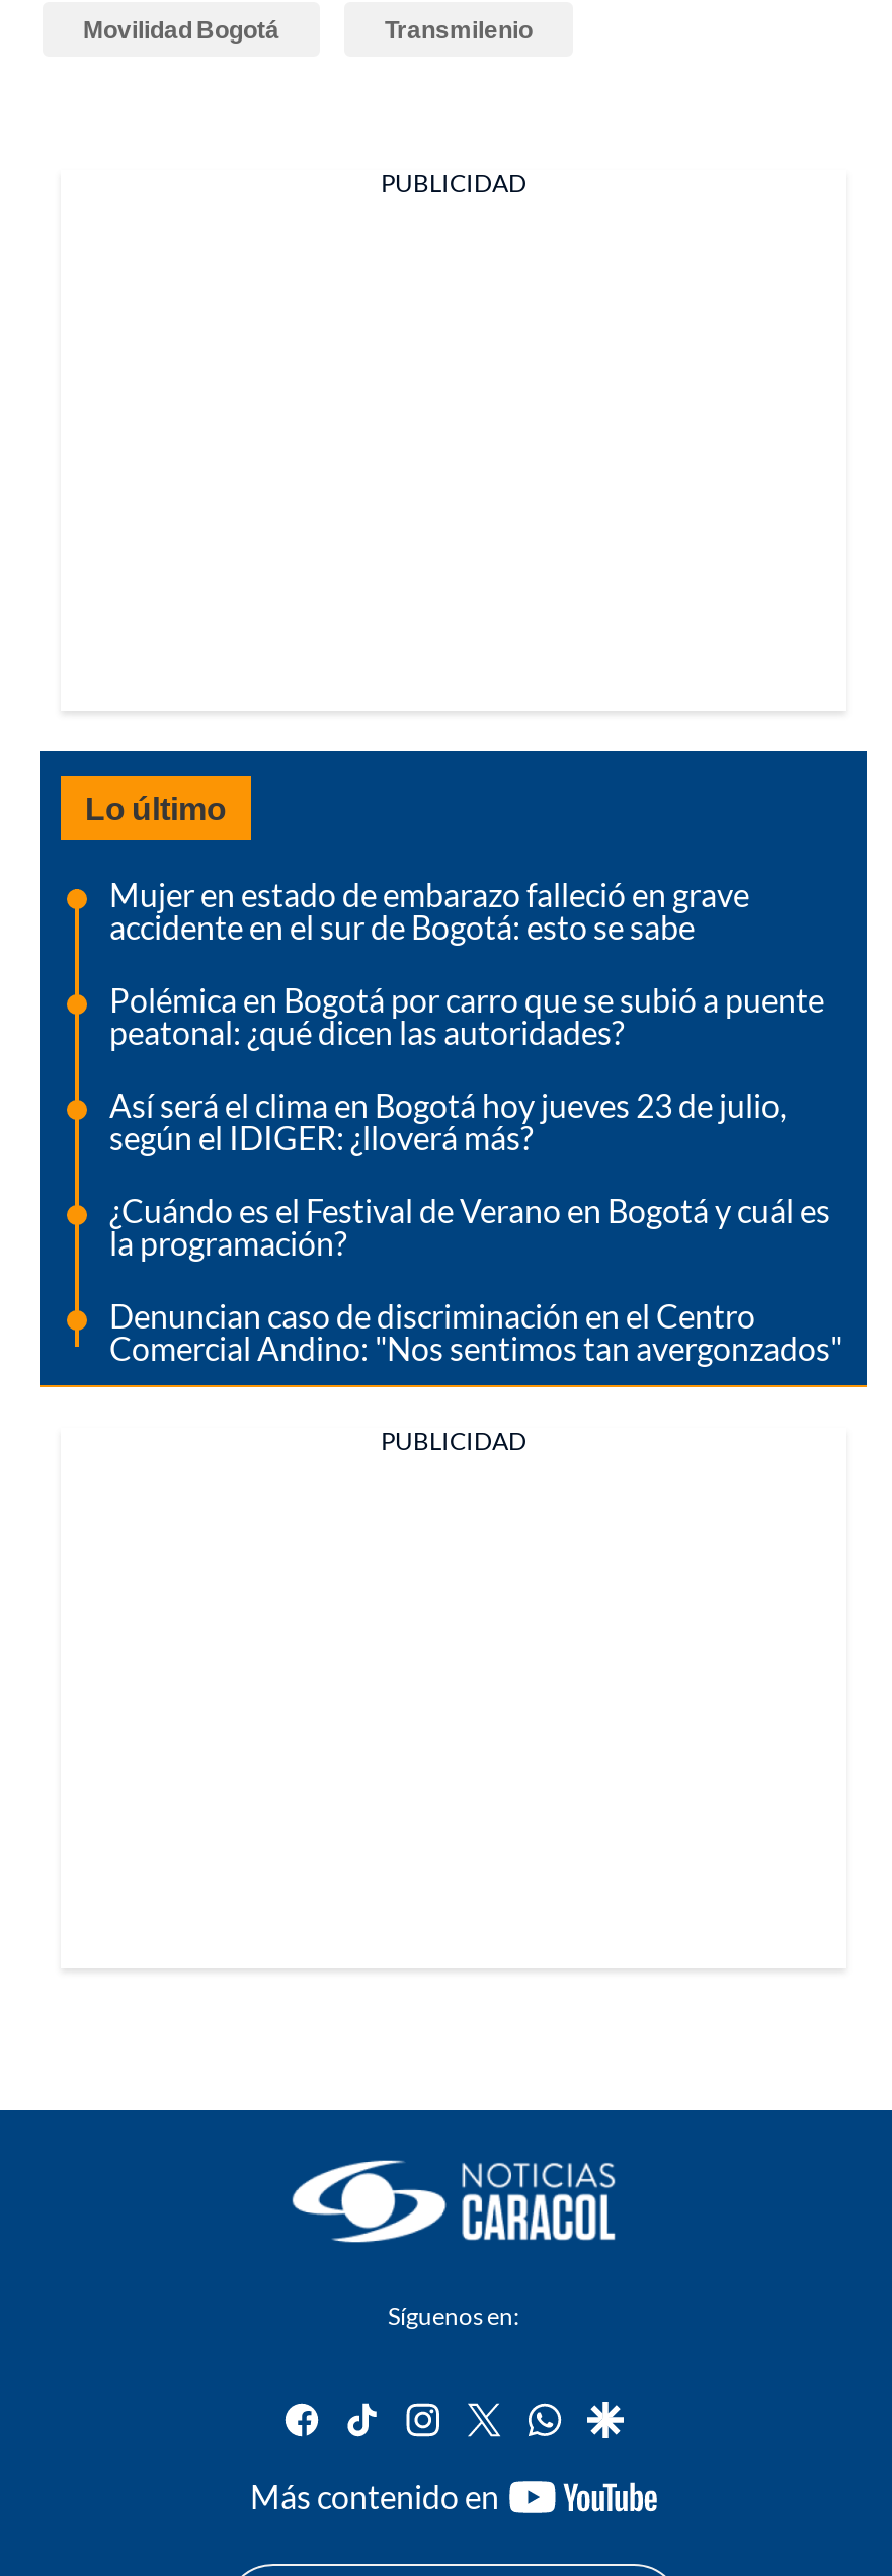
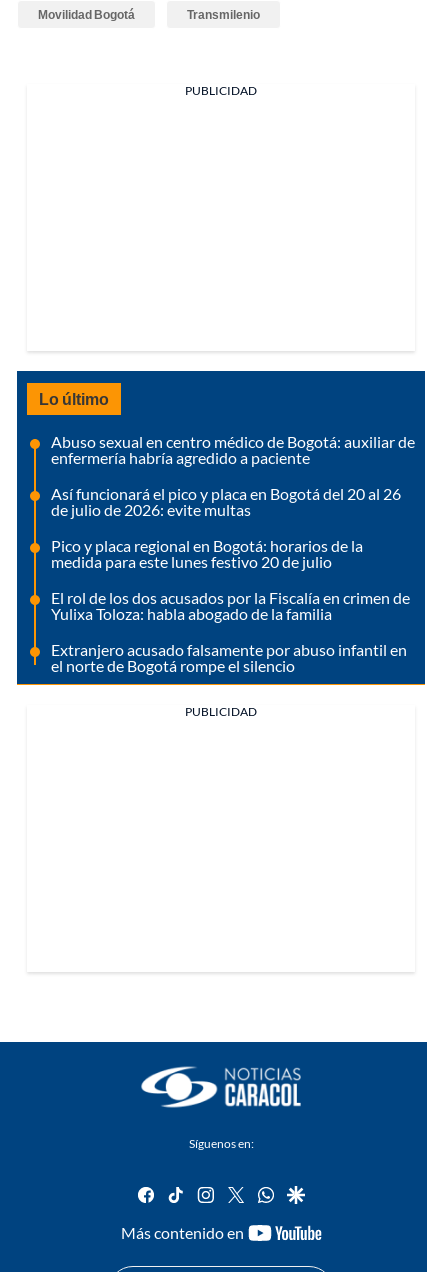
- Mujer en estado de embarazo falleció en grave
- accidente en el sur de Bogotá: esto se sabe
+ Abuso sexual en centro médico de Bogotá: auxiliar de
+ enfermería habría agredido a paciente

- Polémica en Bogotá por carro que se subió a puente
- peatonal: ¿qué dicen las autoridades?
+ Así funcionará el pico y placa en Bogotá del 20 al 26
+ de julio de 2026: evite multas

- Así será el clima en Bogotá hoy jueves 23 de julio,
- según el IDIGER: ¿lloverá más?
+ Pico y placa regional en Bogotá: horarios de la
+ medida para este lunes festivo 20 de julio

- ¿Cuándo es el Festival de Verano en Bogotá y cuál es
- la programación?
+ El rol de los dos acusados por la Fiscalía en crimen de
+ Yulixa Toloza: habla abogado de la familia

- Denuncian caso de discriminación en el Centro
- Comercial Andino: "Nos sentimos tan avergonzados"
+ Extranjero acusado falsamente por abuso infantil en
+ el norte de Bogotá rompe el silencio
